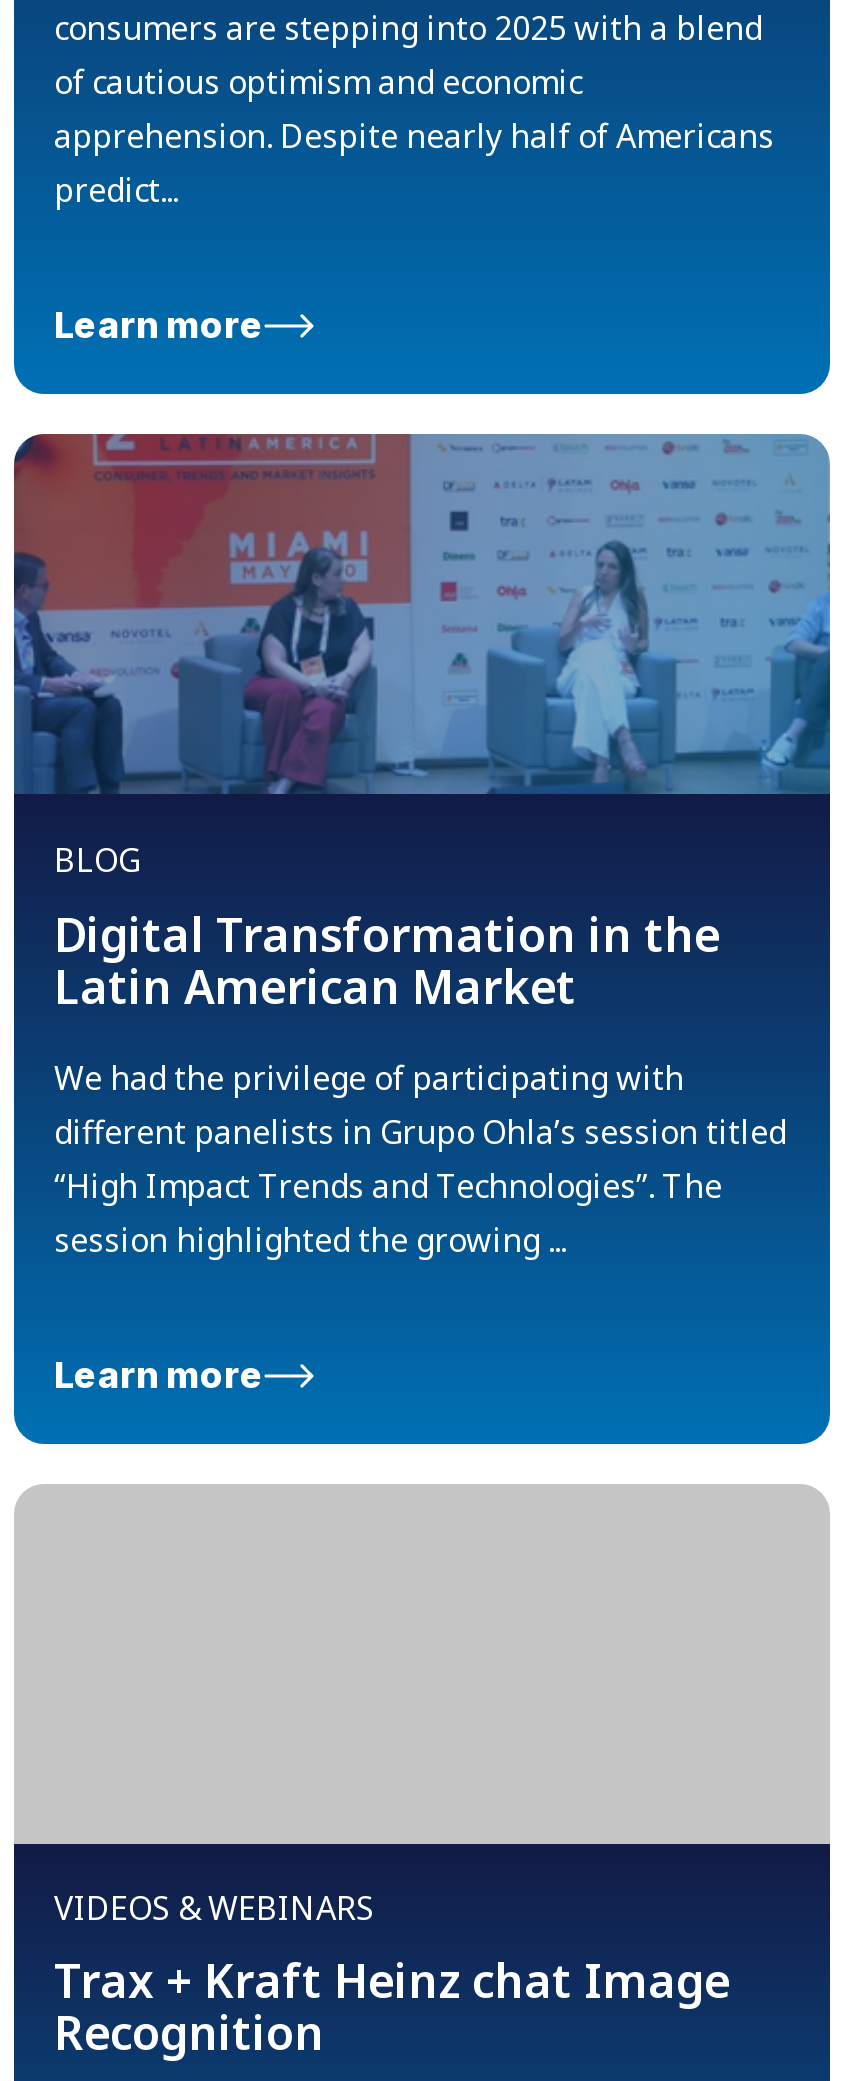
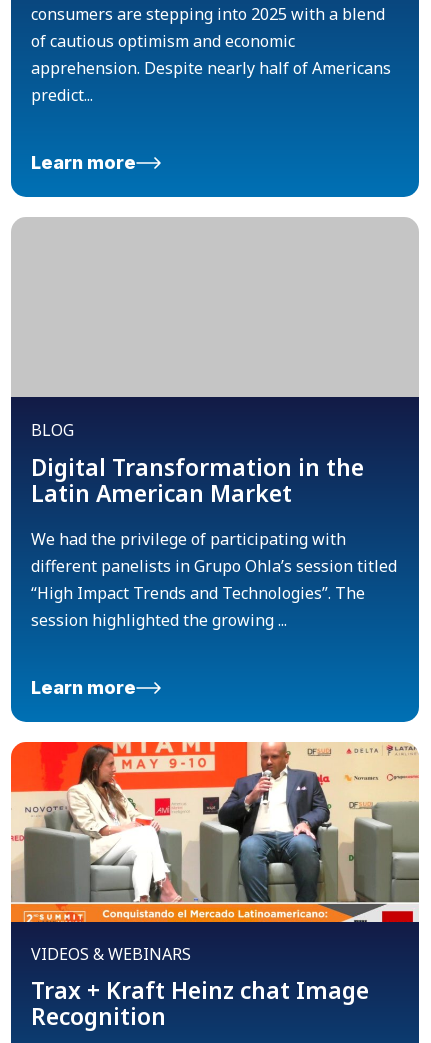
- [image]

+ [image]
